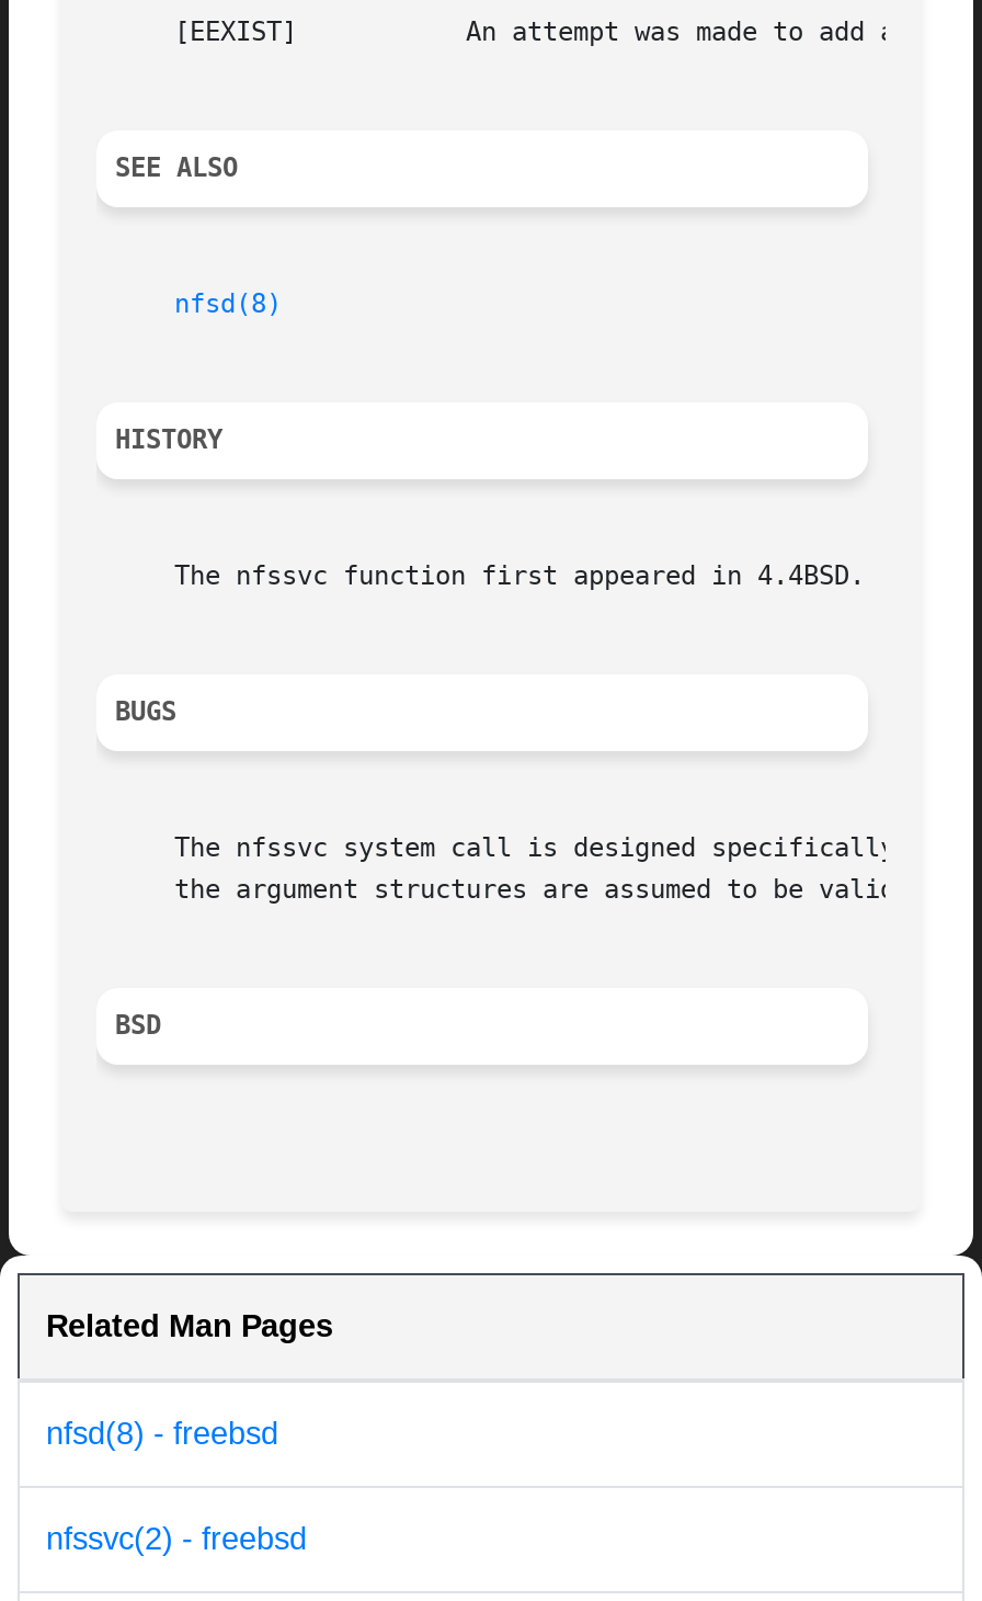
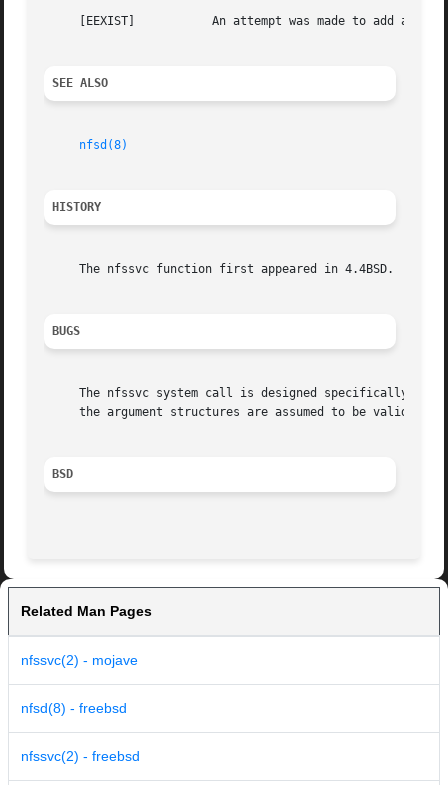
+ nfssvc(2) - mojave
